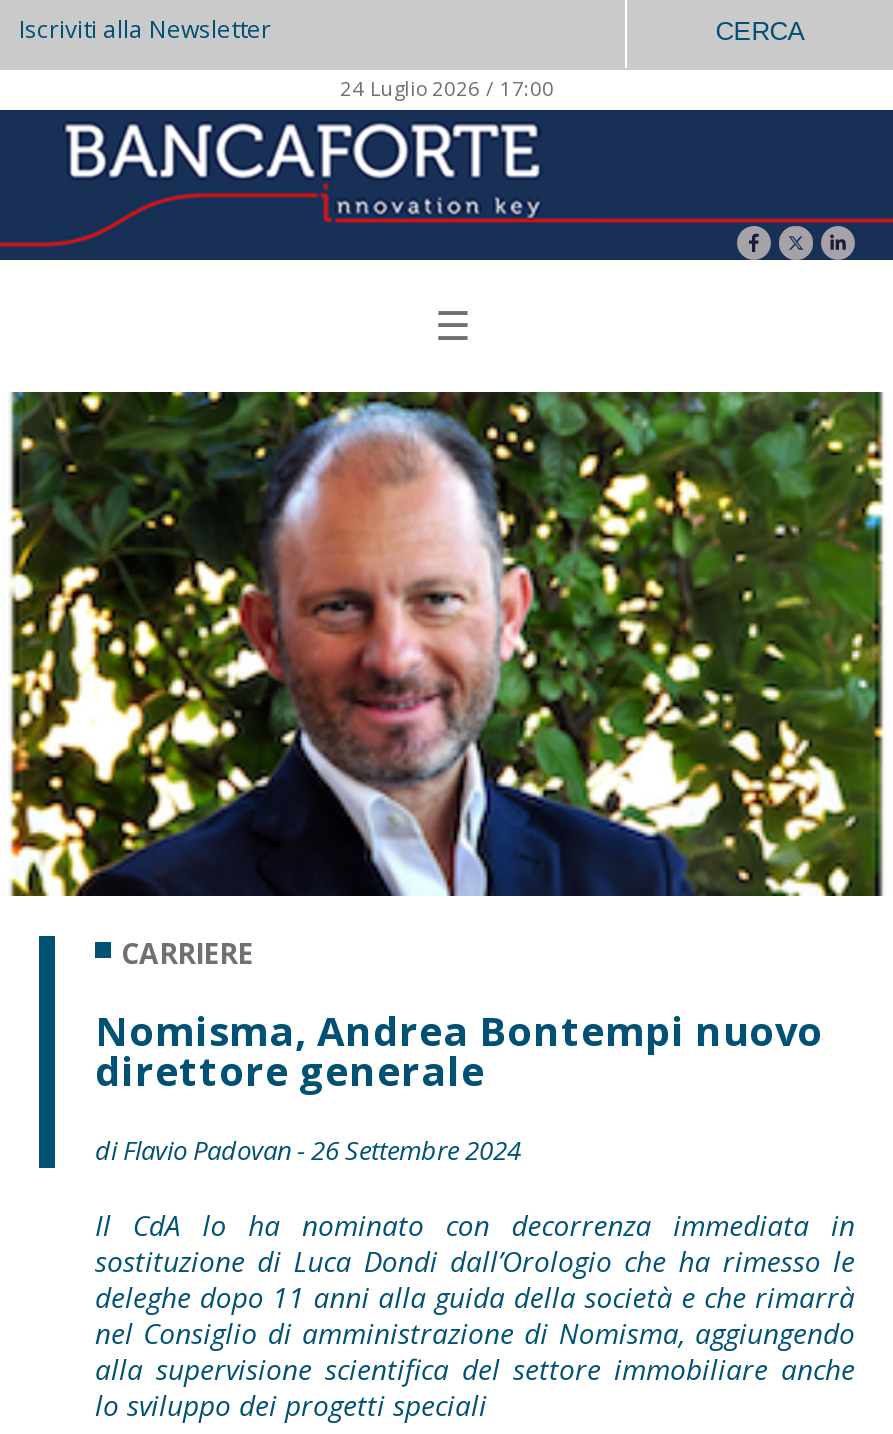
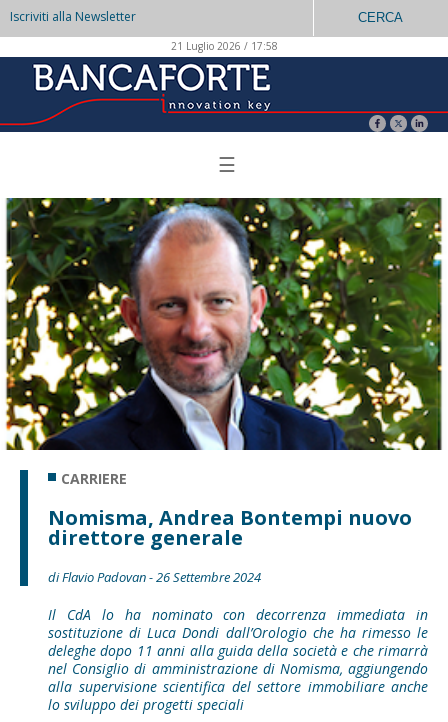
- 24 Luglio 2026 / 17:00
+ 21 Luglio 2026 / 17:58
